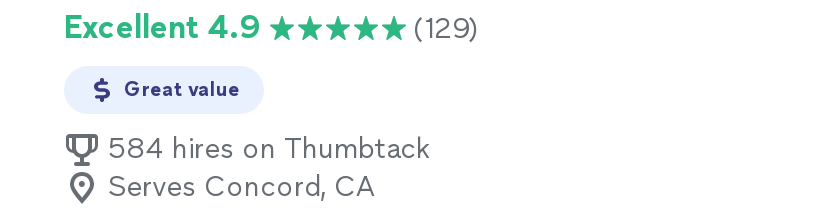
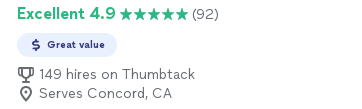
- (129)
+ (92)

- 584 hires on Thumbtack
+ 149 hires on Thumbtack
